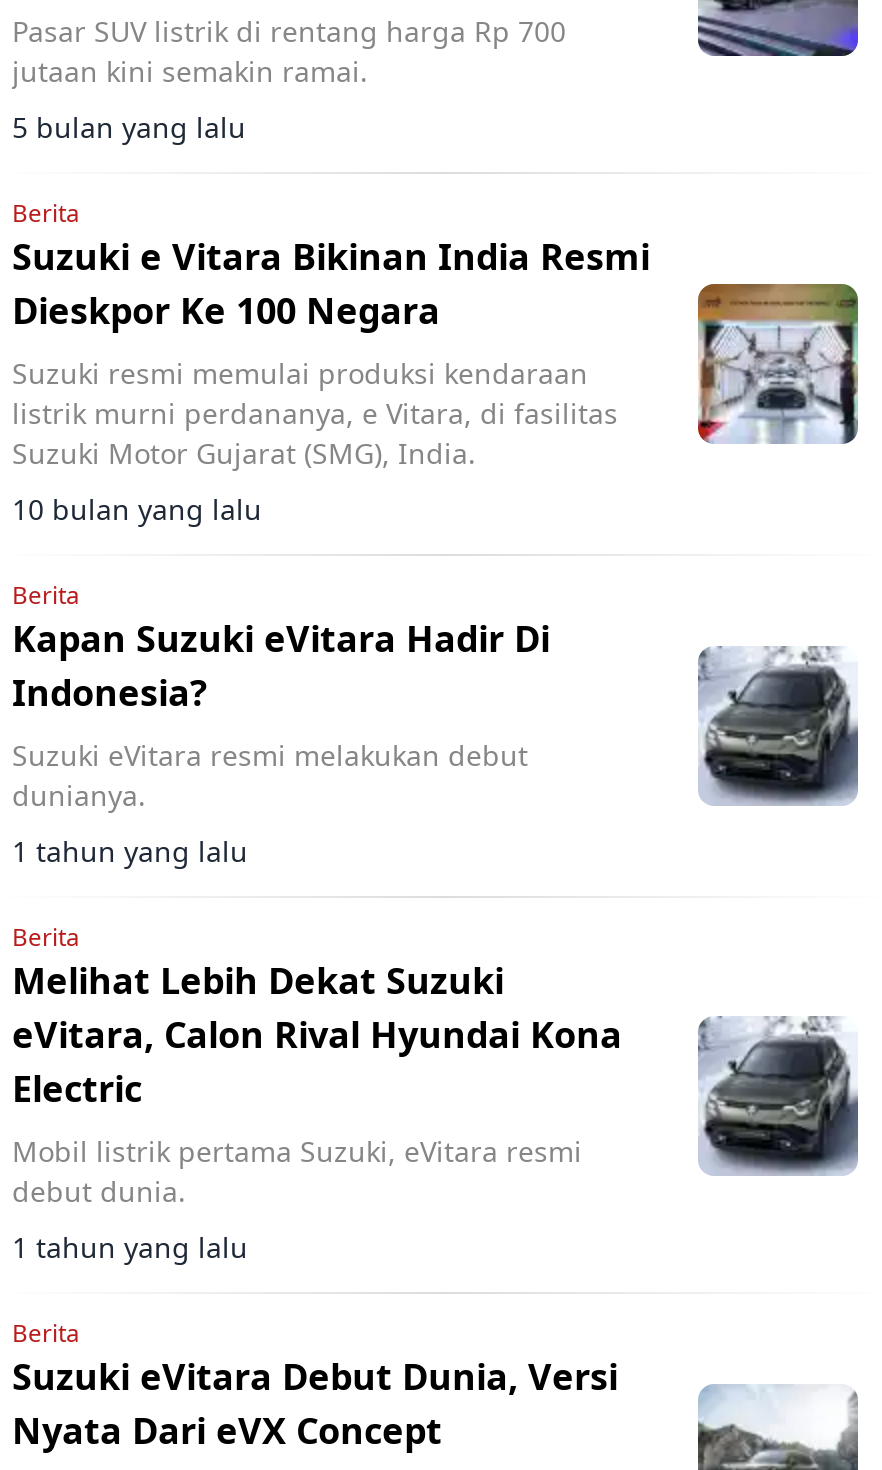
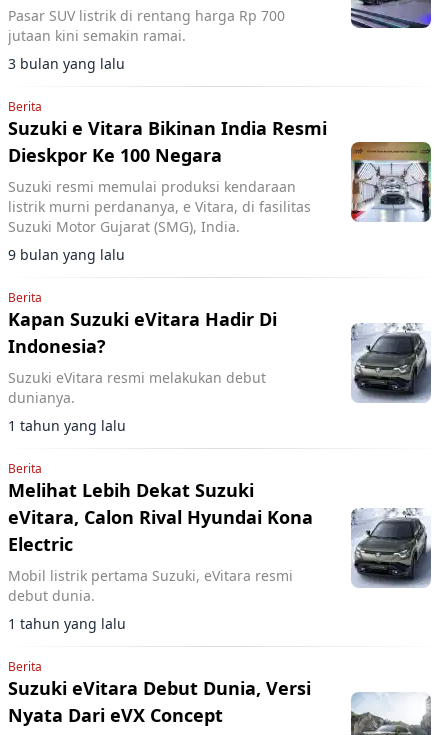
- 5 bulan yang lalu
+ 3 bulan yang lalu

- 10 bulan yang lalu
+ 9 bulan yang lalu
